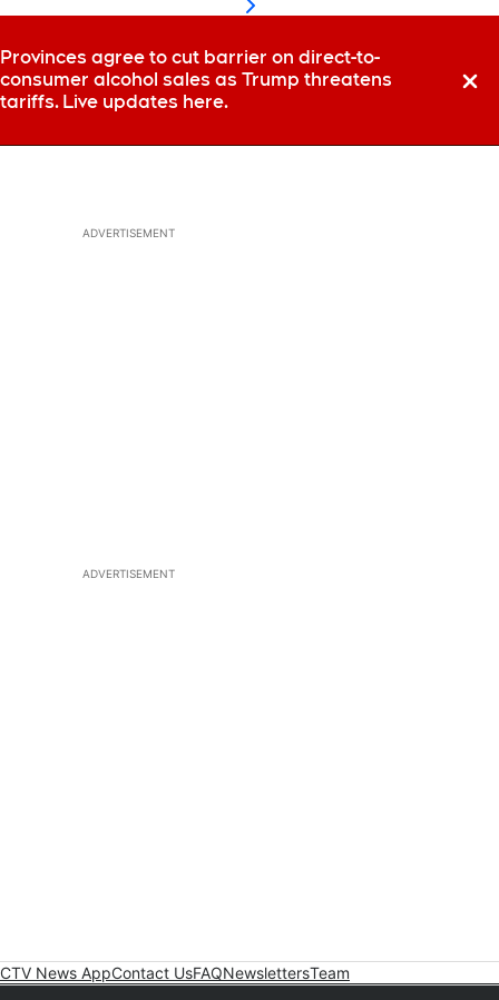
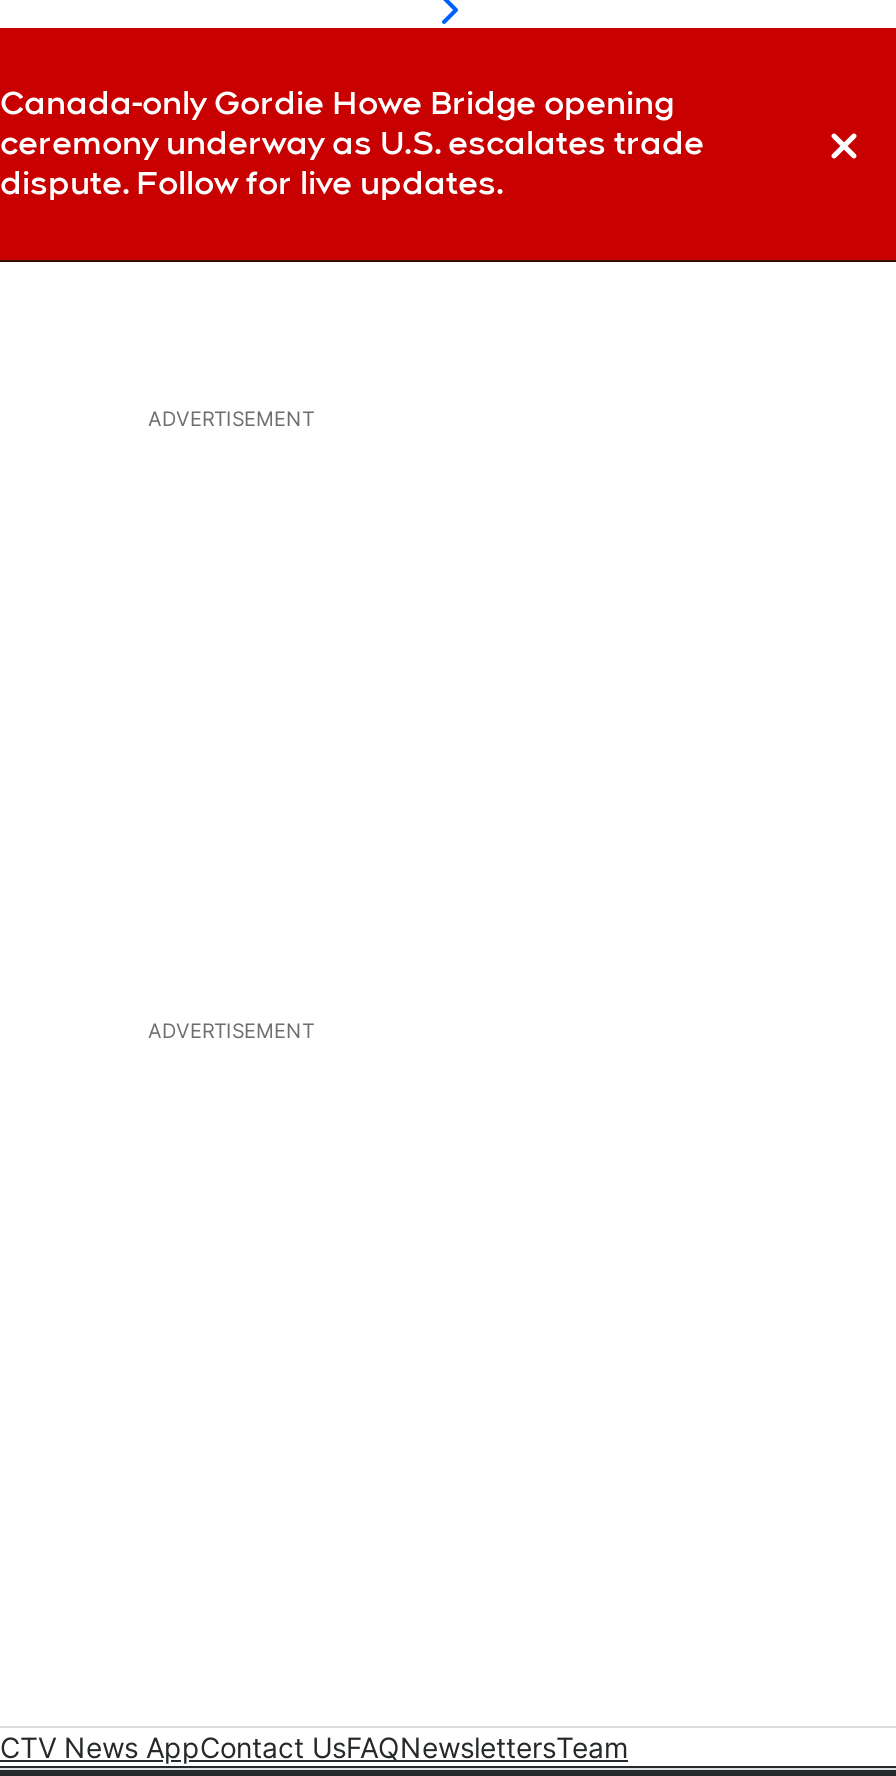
- Provinces agree to cut barrier on direct-to-
- consumer alcohol sales as Trump threatens
- tariffs. Live updates here.
+ Canada-only Gordie Howe Bridge opening
+ ceremony underway as U.S. escalates trade
+ dispute. Follow for live updates.
